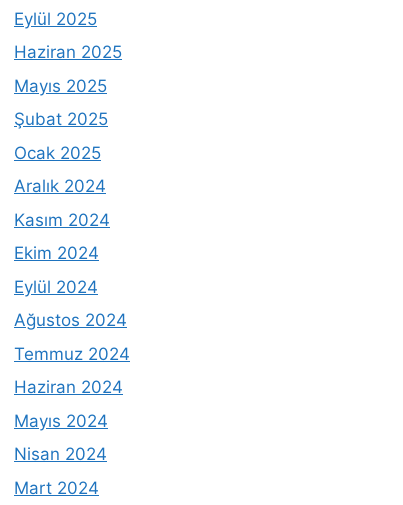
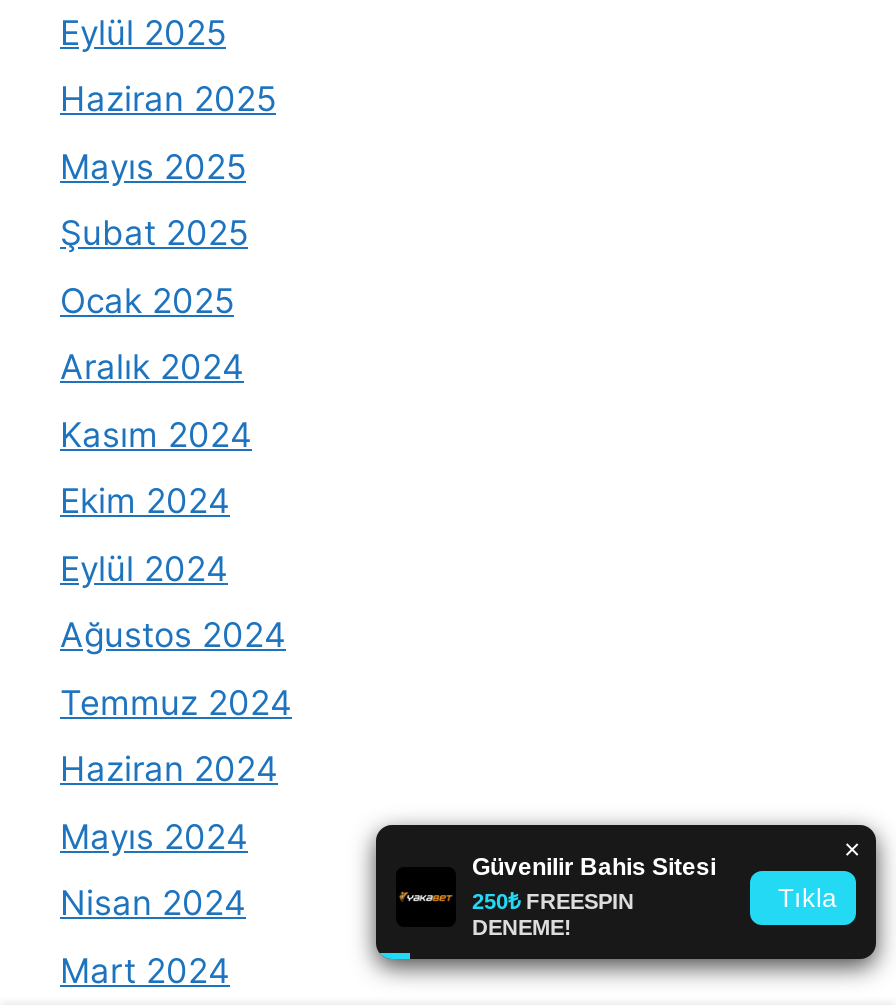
+ [image]
